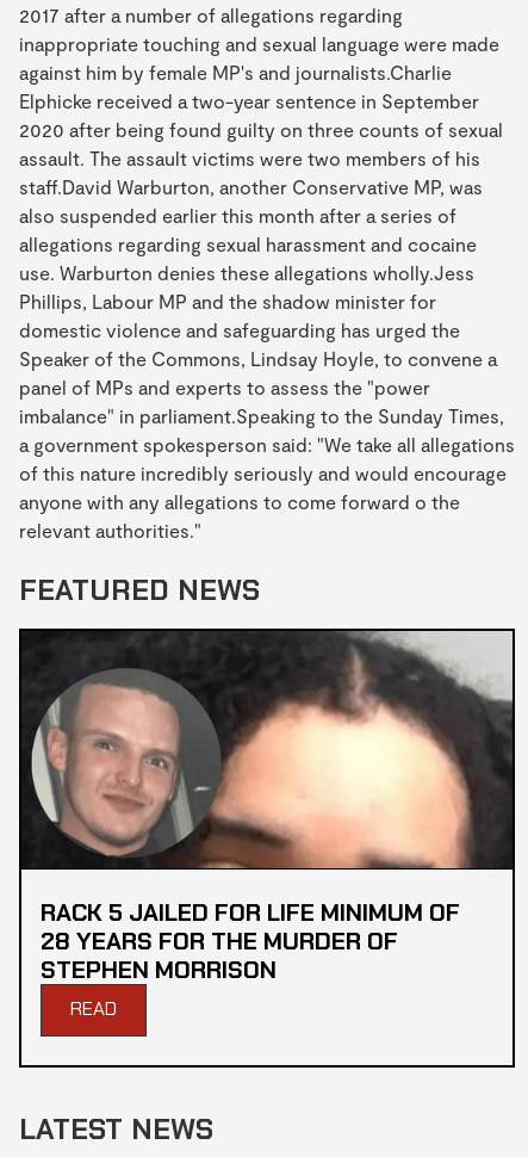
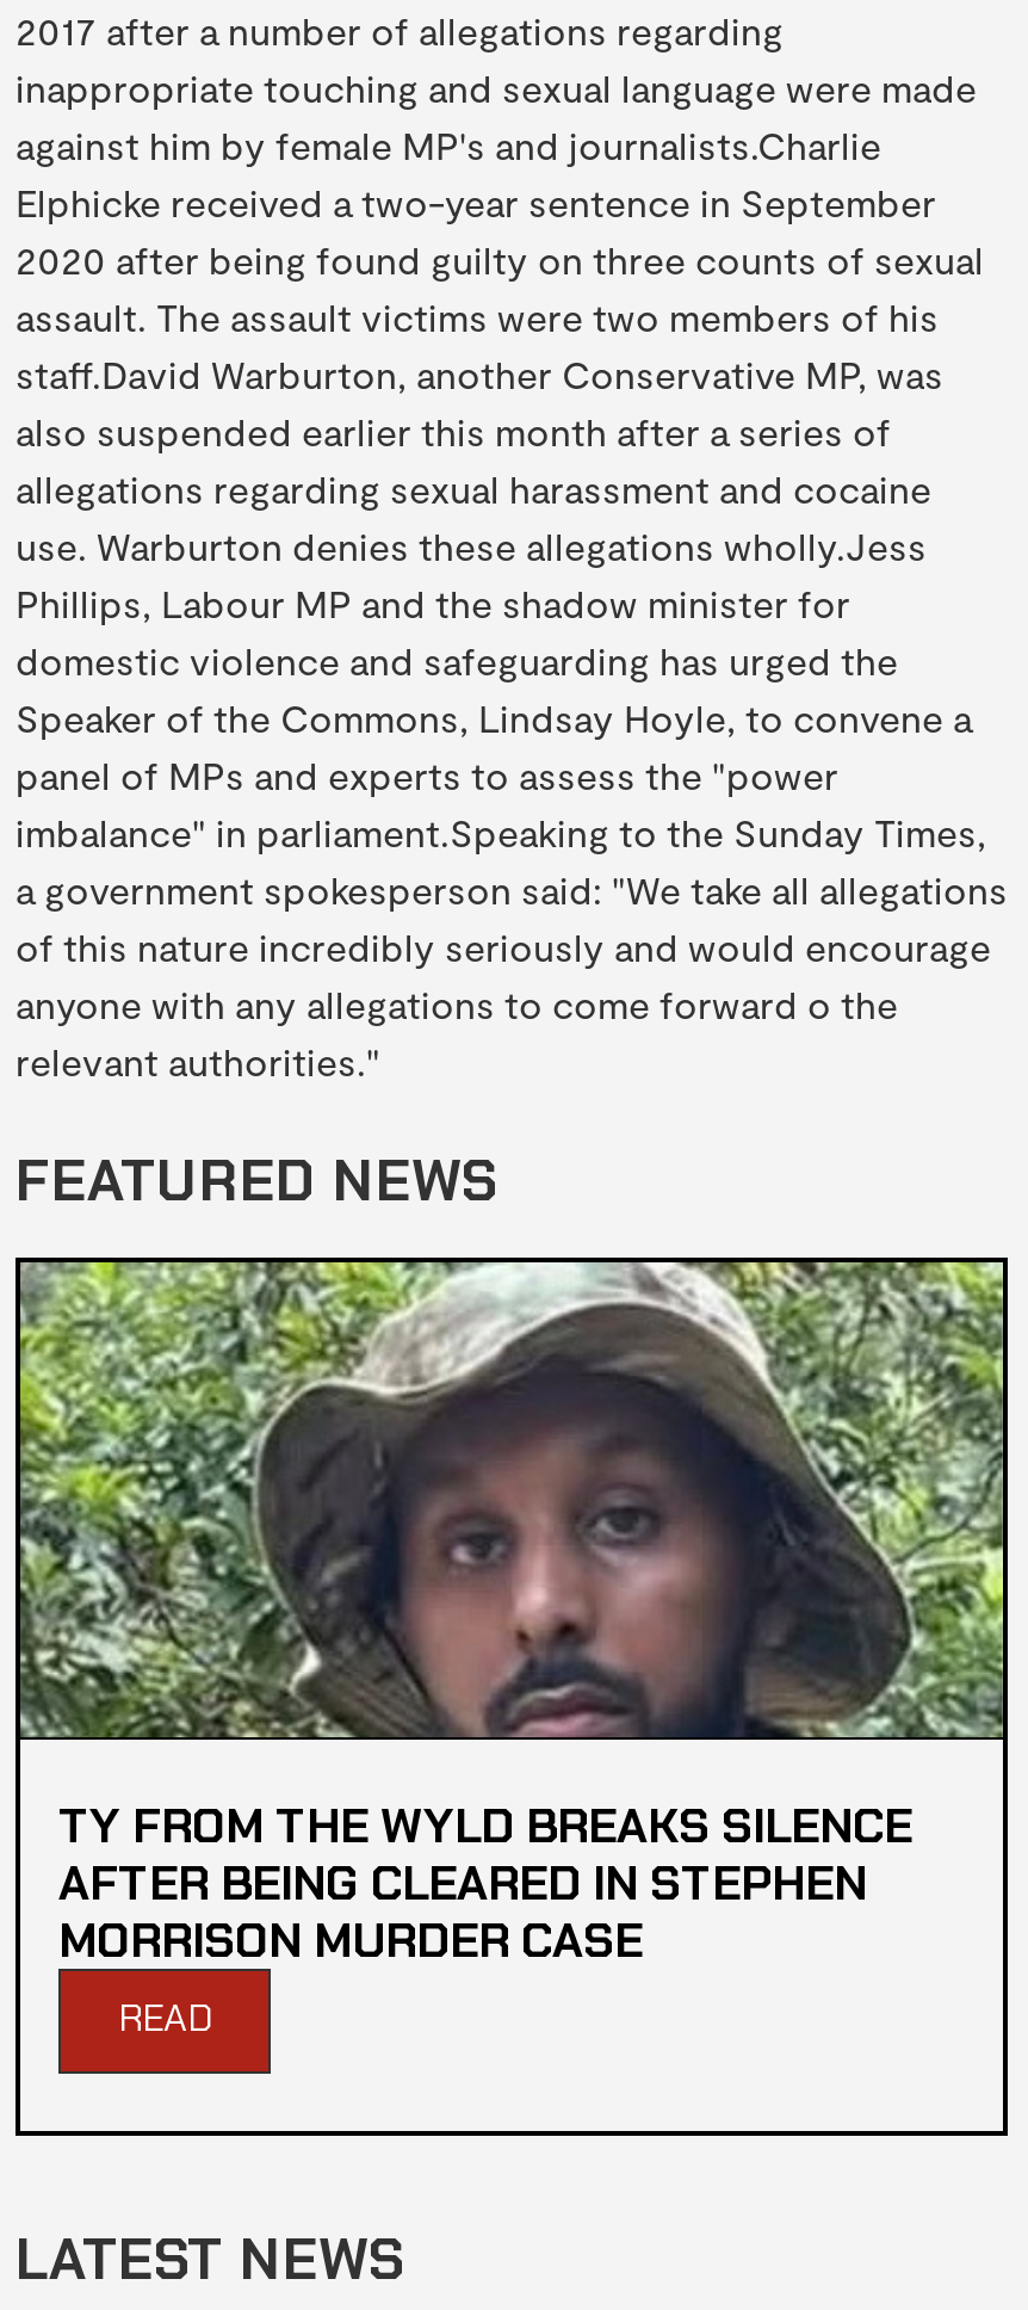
- [image]
- RACK 5 JAILED FOR LIFE MINIMUM OF
- 28 YEARS FOR THE MURDER OF
- STEPHEN MORRISON
+ [image]
+ TY FROM THE WYLD BREAKS SILENCE
+ AFTER BEING CLEARED IN STEPHEN
+ MORRISON MURDER CASE
